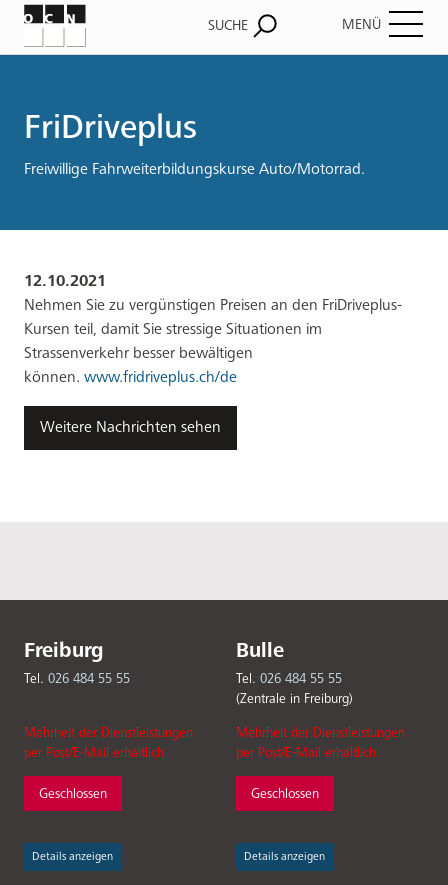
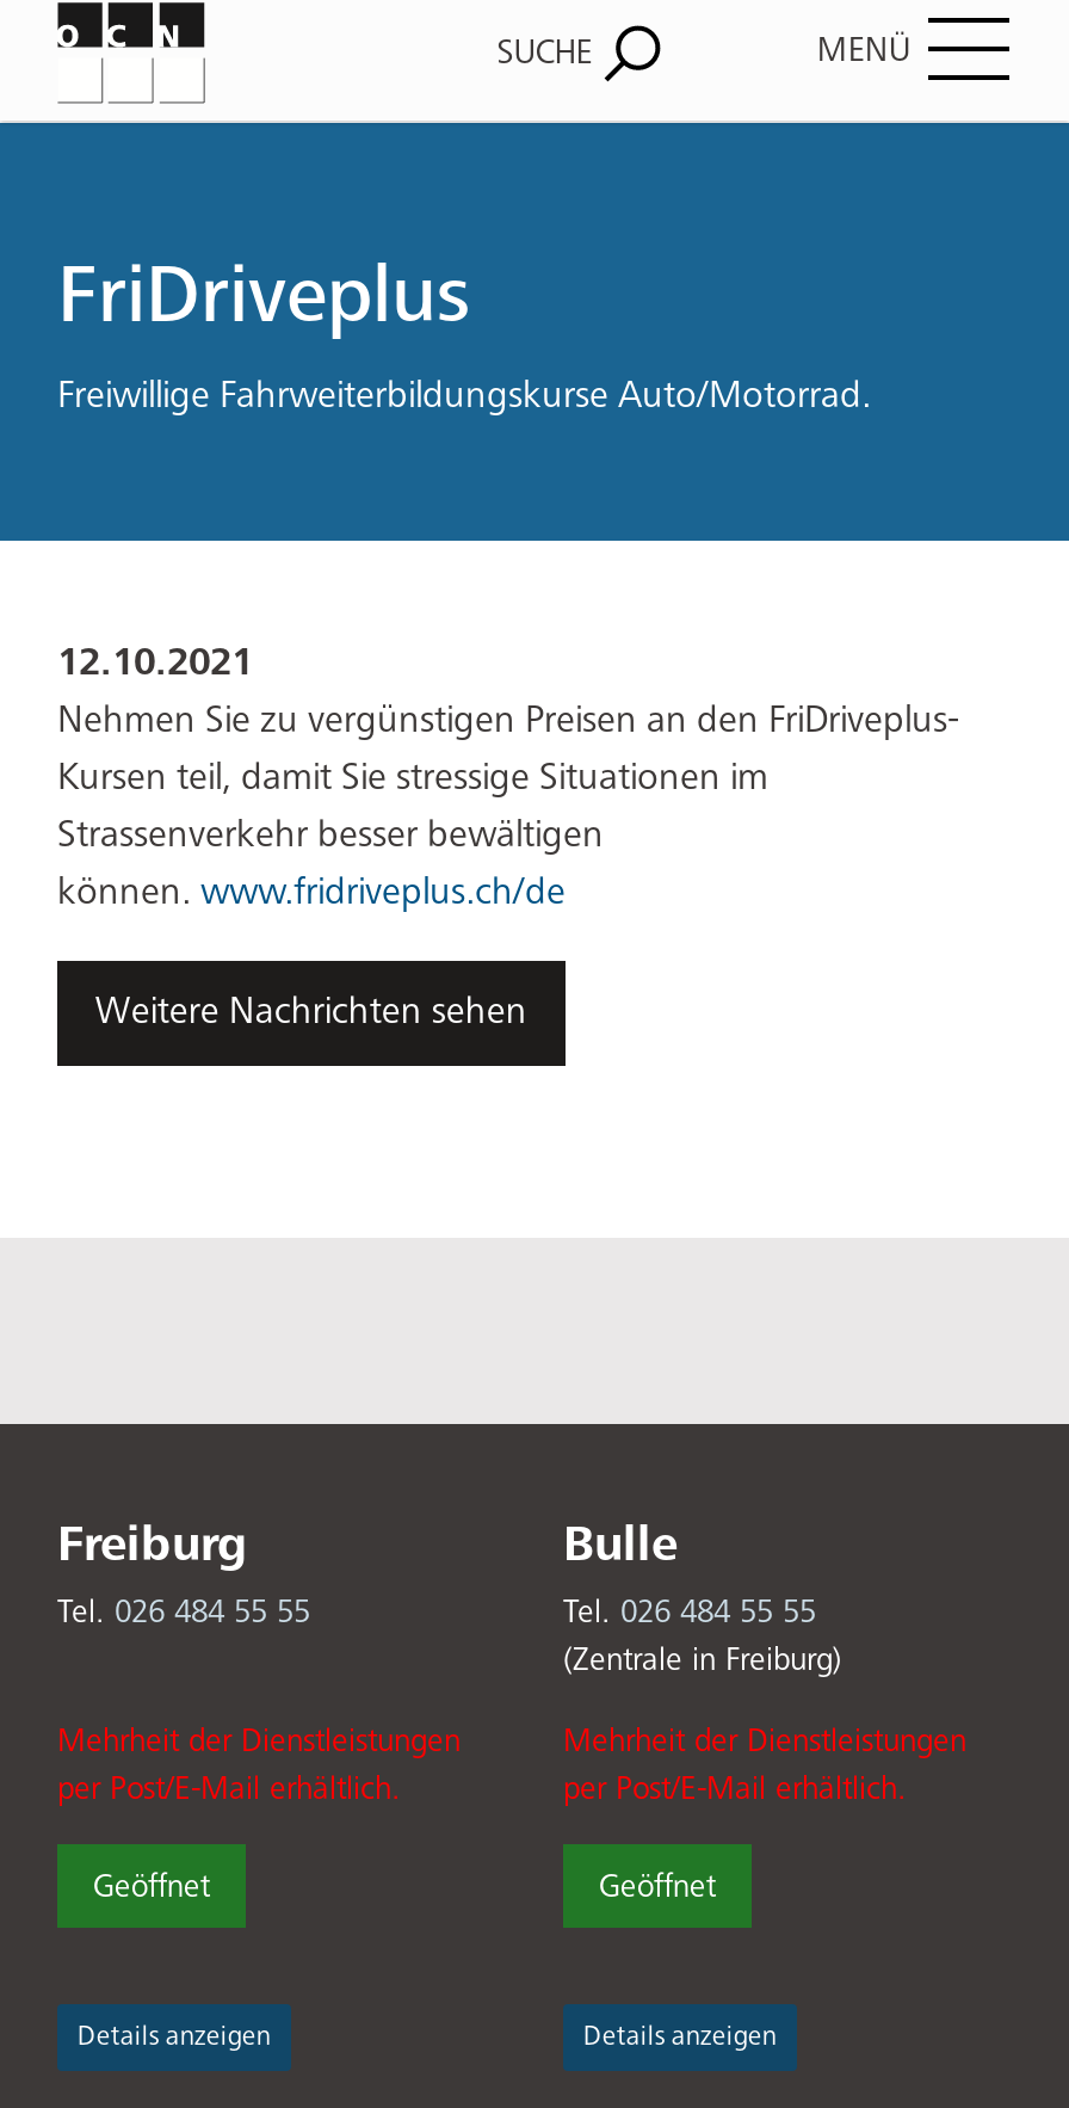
- Geschlossen
+ Geöffnet

- Geschlossen
+ Geöffnet
